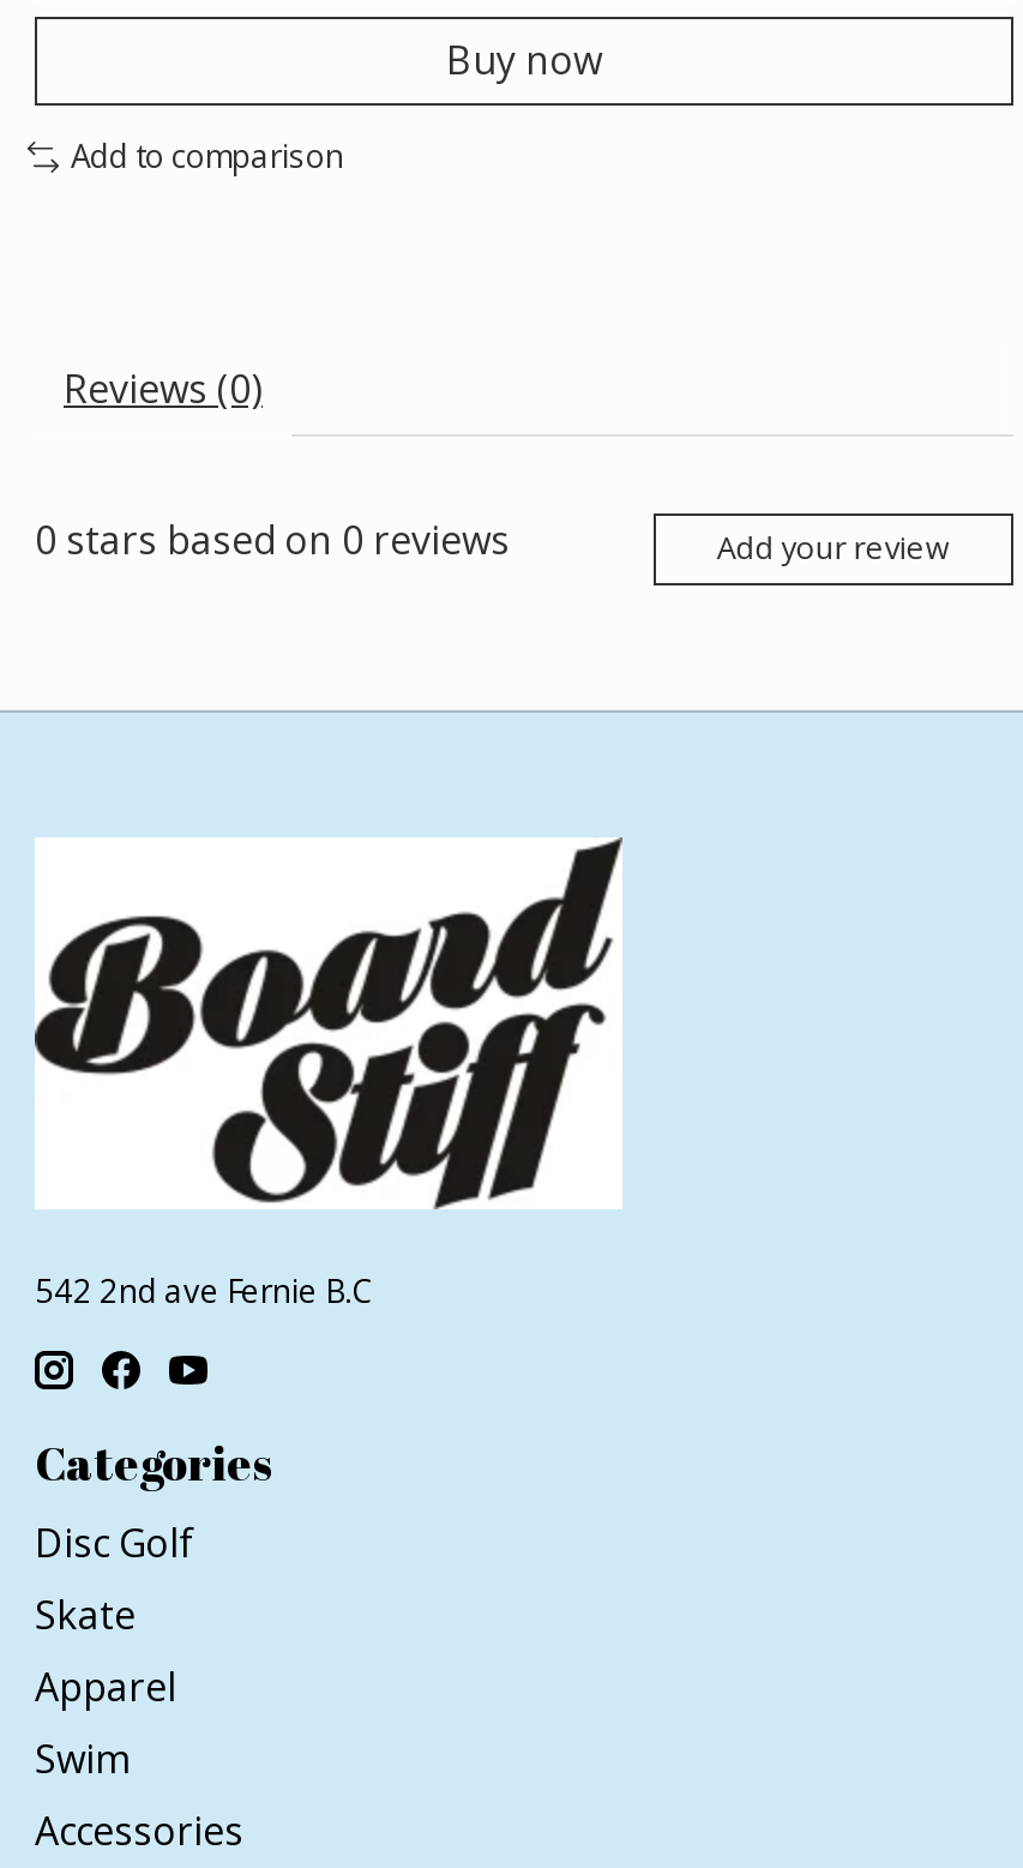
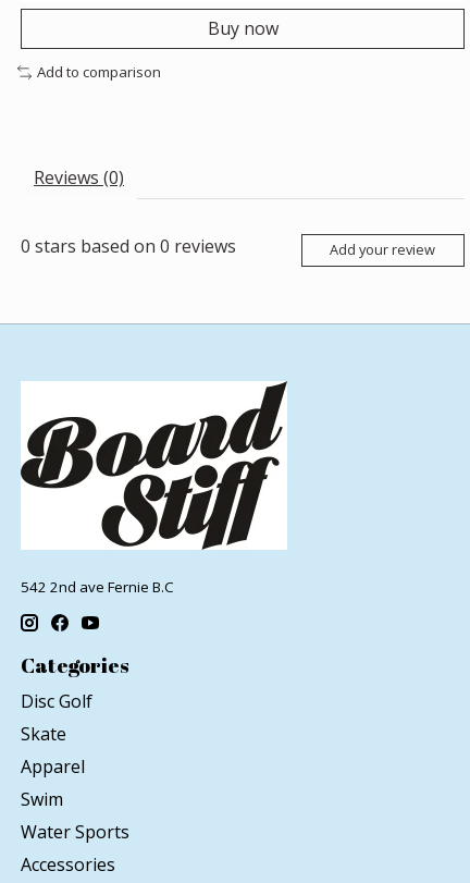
+ Water Sports
